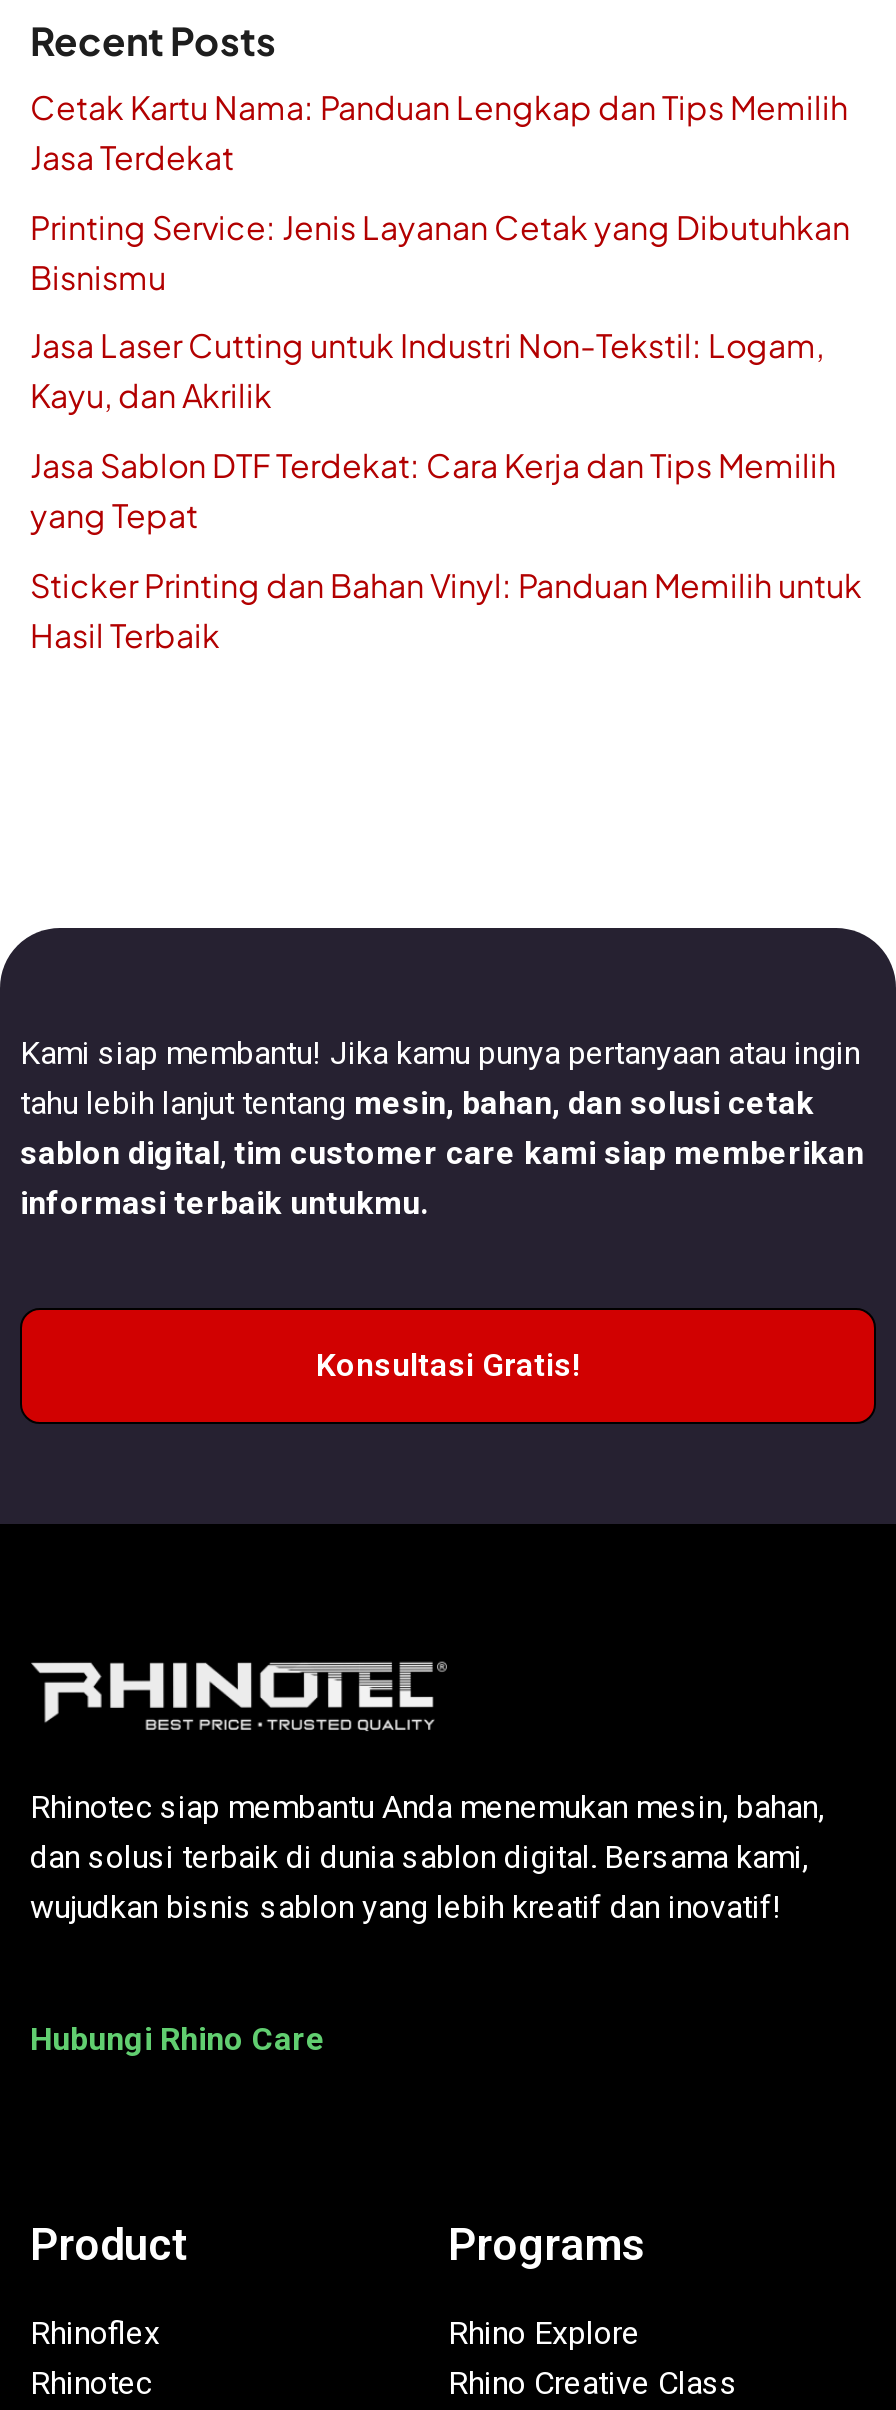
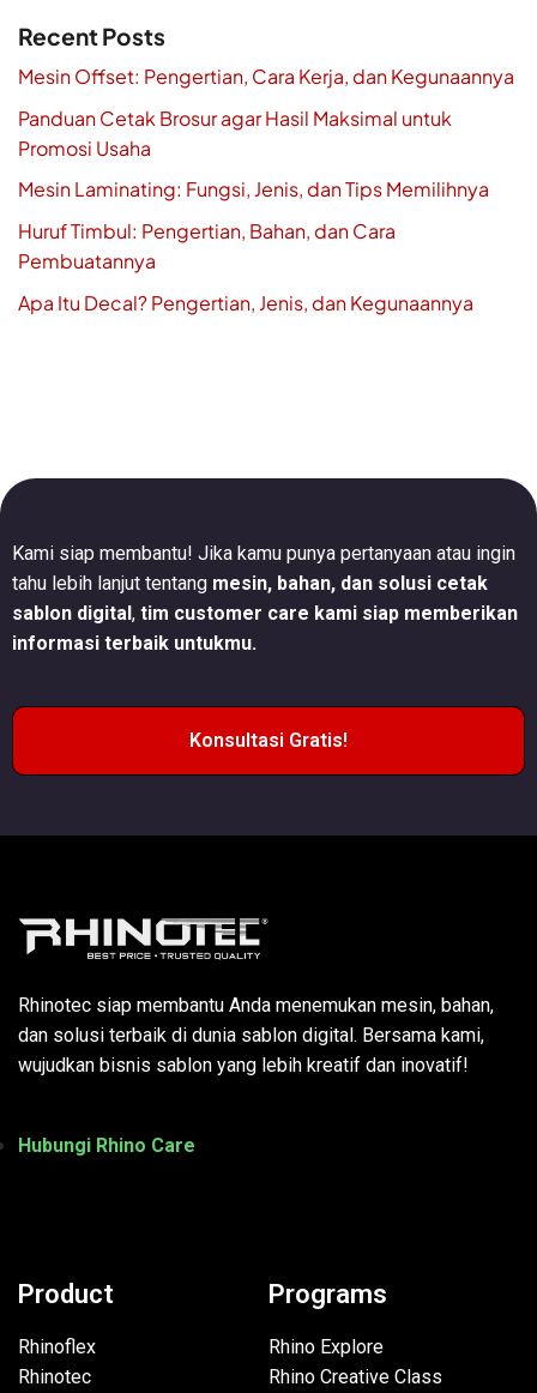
- Cetak Kartu Nama: Panduan Lengkap dan Tips Memilih
- Jasa Terdekat
+ Mesin Offset: Pengertian, Cara Kerja, dan Kegunaannya

- Printing Service: Jenis Layanan Cetak yang Dibutuhkan
- Bisnismu
+ Panduan Cetak Brosur agar Hasil Maksimal untuk
+ Promosi Usaha

- Jasa Laser Cutting untuk Industri Non-Tekstil: Logam,
- Kayu, dan Akrilik
+ Mesin Laminating: Fungsi, Jenis, dan Tips Memilihnya

- Jasa Sablon DTF Terdekat: Cara Kerja dan Tips Memilih
- yang Tepat
+ Huruf Timbul: Pengertian, Bahan, dan Cara
+ Pembuatannya

- Sticker Printing dan Bahan Vinyl: Panduan Memilih untuk
- Hasil Terbaik
+ Apa Itu Decal? Pengertian, Jenis, dan Kegunaannya

moved up: Kami siap membantu! Jika kamu punya pertanyaan atau ingin | tahu lebih lanjut tentang mesin, bahan, dan solusi cetak | sablon digital, tim customer care kami siap memberikan | ... | wujudkan bisnis sablon yang lebih kreatif dan inovatif! | Hubungi Rhino Care
